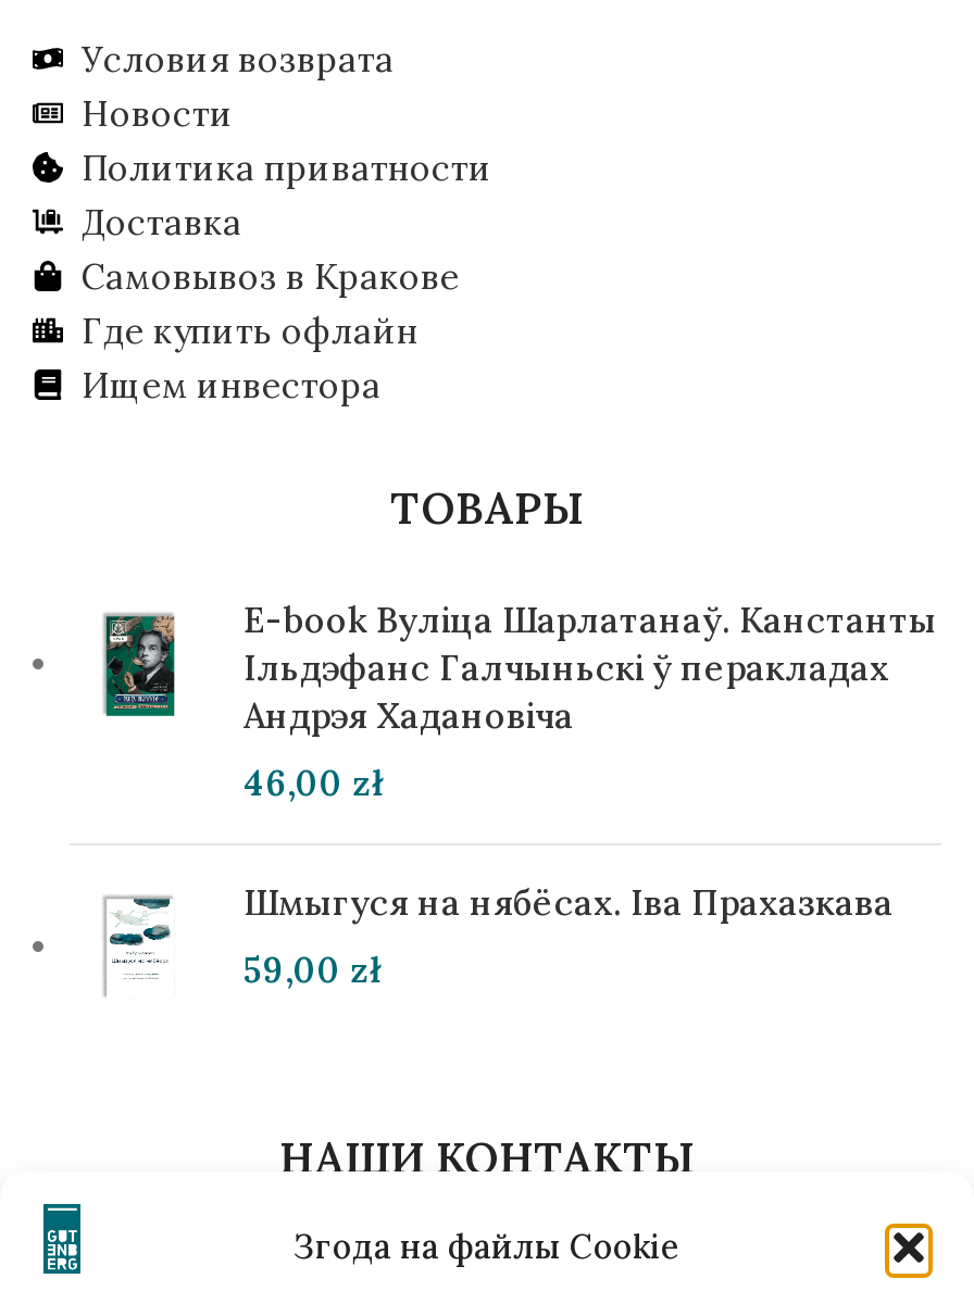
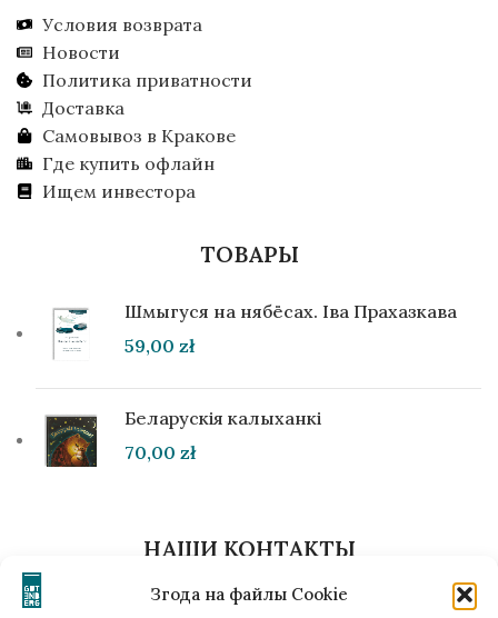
- [image]
- E-book Вуліца Шарлатанаў. Канстанты
- Ільдэфанс Галчыньскі ў перакладах
- Андрэя Хадановіча
- 46,00 zł

moved up: [image] | Шмыгуся на нябёсах. Іва Прахазкава | 59,00 zł

+ [image]
+ Беларускія калыханкі
+ 70,00 zł
